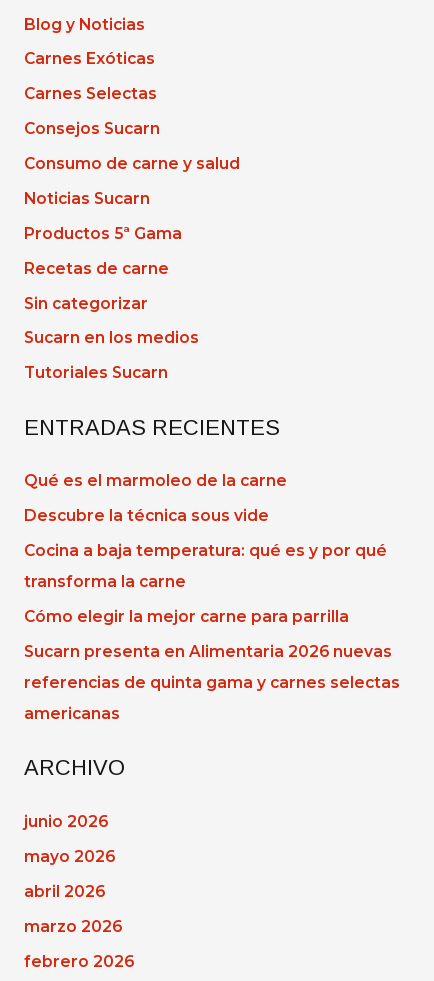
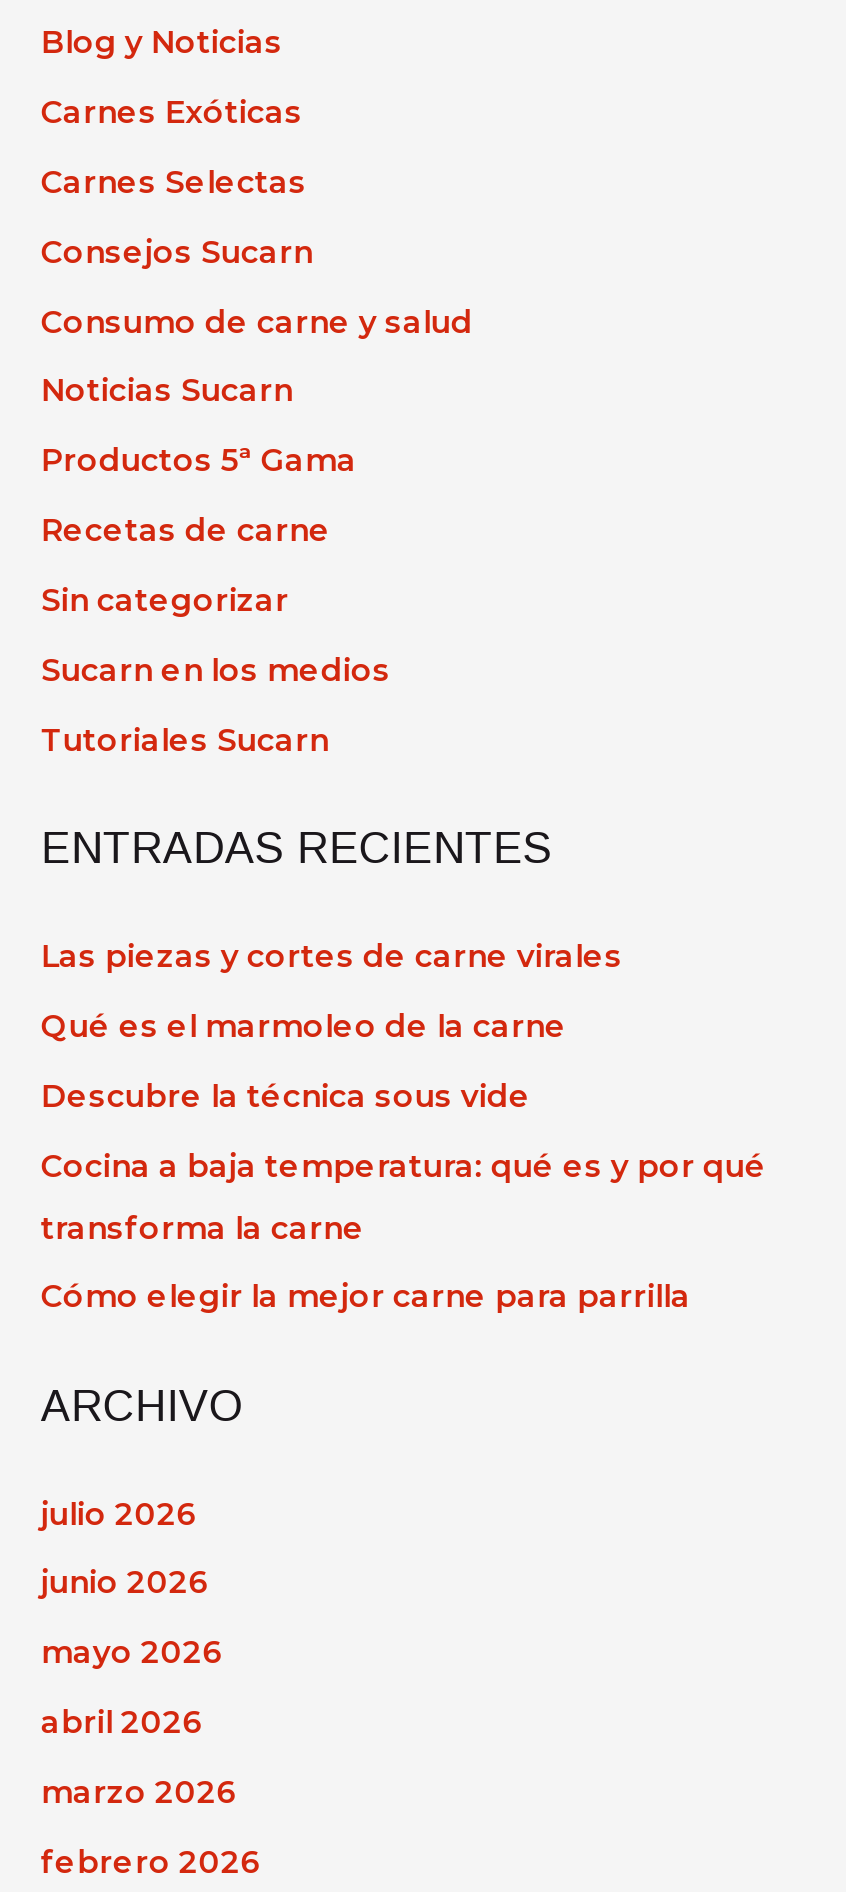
+ Las piezas y cortes de carne virales

moved down: Qué es el marmoleo de la carne | Descubre la técnica sous vide | Cocina a baja temperatura: qué es y por qué | transforma la carne | Cómo elegir la mejor carne para parrilla

- Sucarn presenta en Alimentaria 2026 nuevas
- referencias de quinta gama y carnes selectas
- americanas

moved up: ARCHIVO

+ julio 2026
